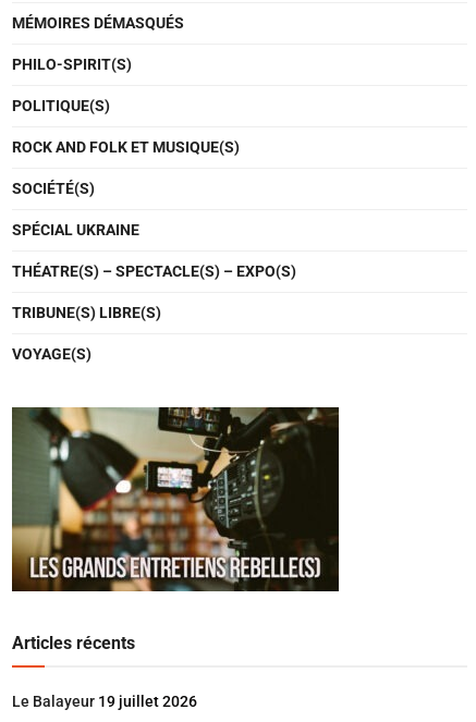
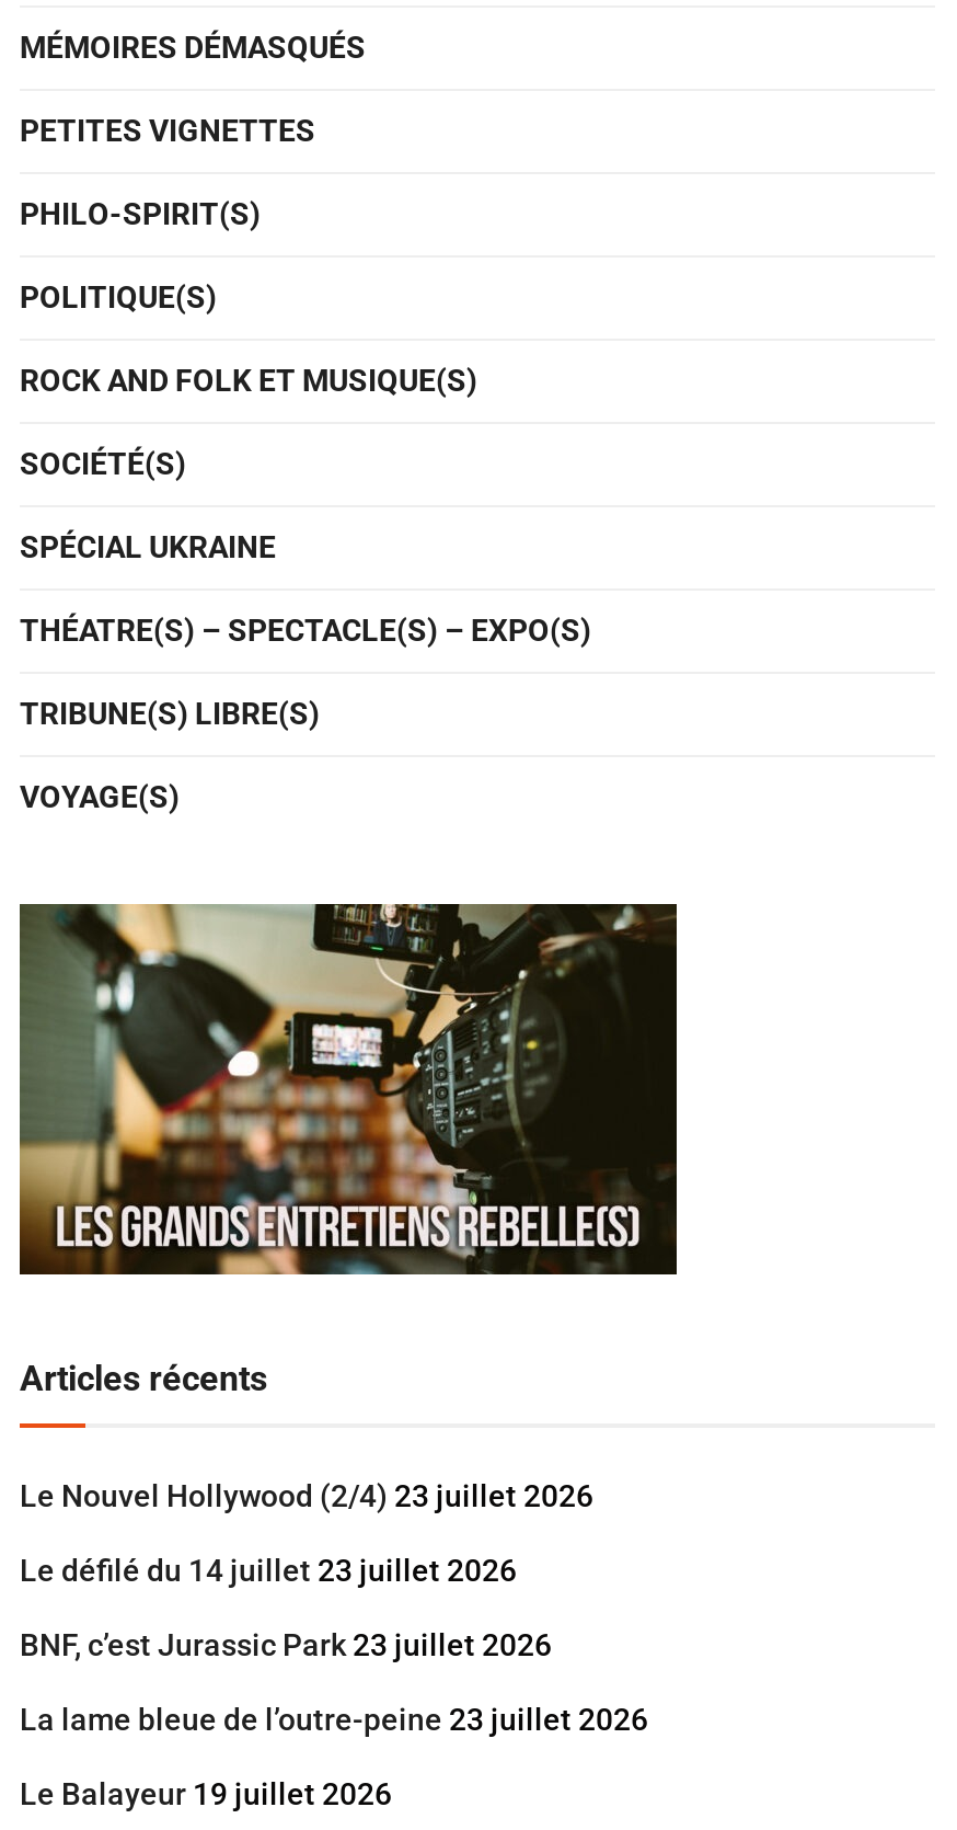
+ PETITES VIGNETTES

+ Le Nouvel Hollywood (2/4) 23 juillet 2026
+ Le défilé du 14 juillet 23 juillet 2026
+ BNF, c’est Jurassic Park 23 juillet 2026
+ La lame bleue de l’outre-peine 23 juillet 2026
